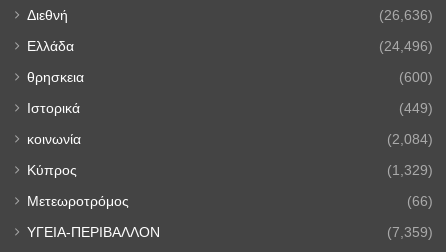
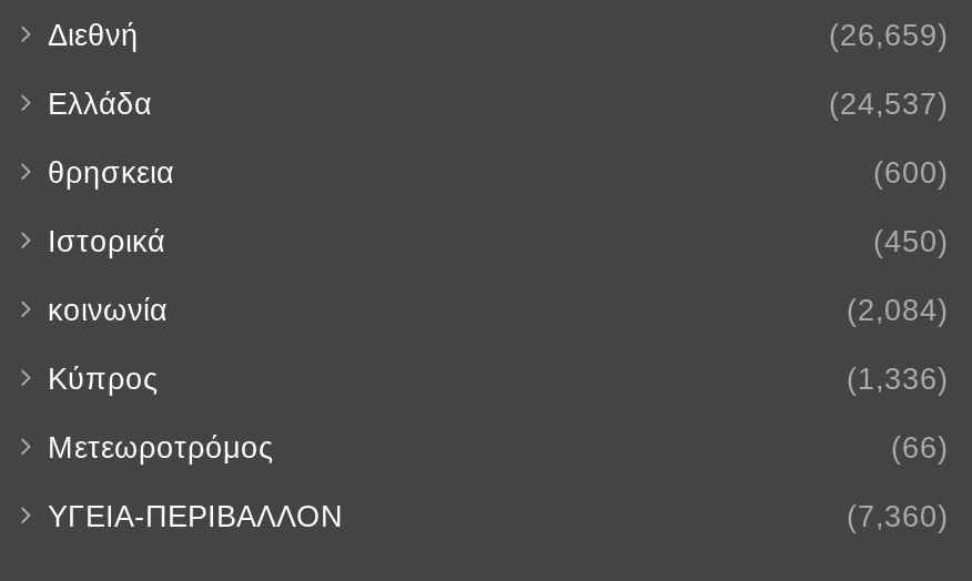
- (26,636)
+ (26,659)

- (24,496)
+ (24,537)

- (449)
+ (450)

- (1,329)
+ (1,336)

- (7,359)
+ (7,360)
